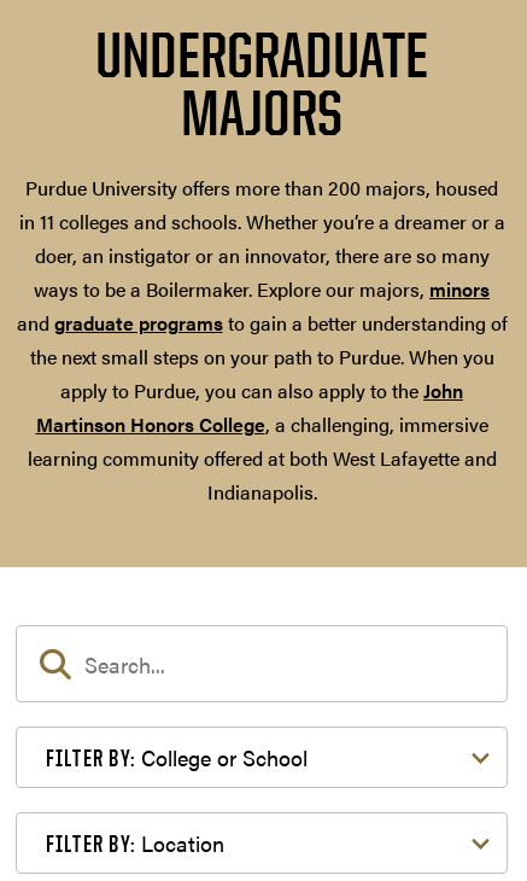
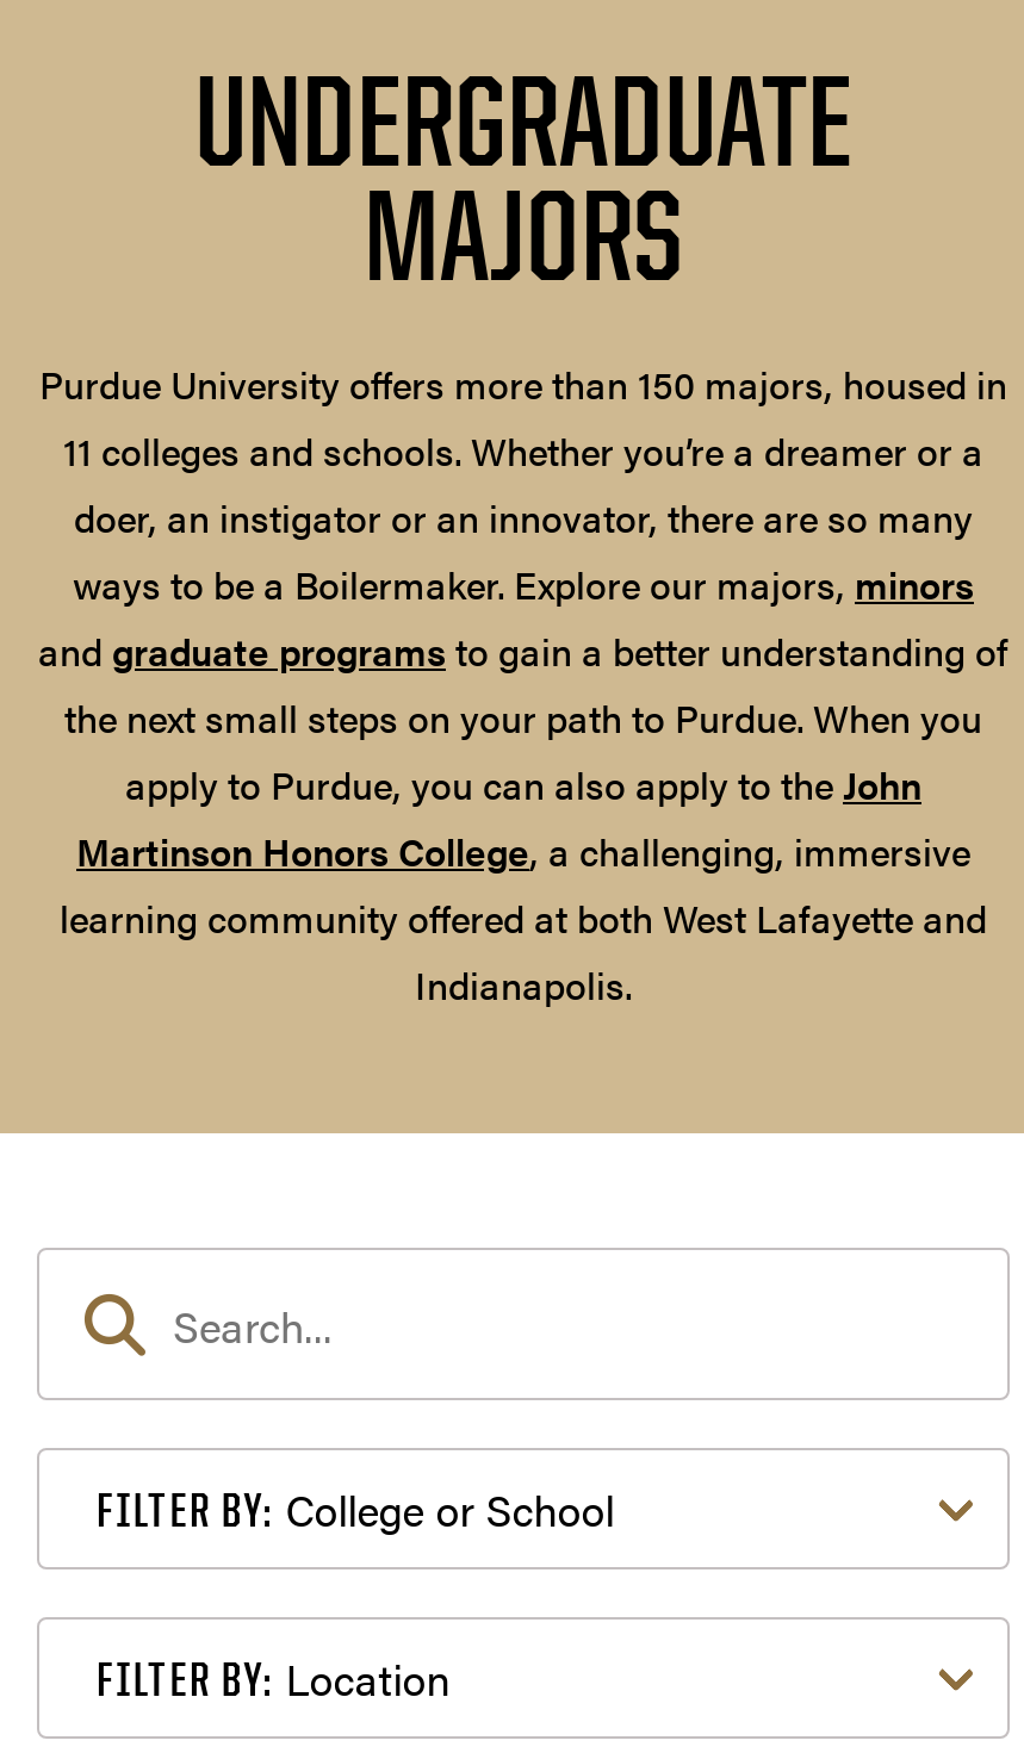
- Purdue University offers more than 200 majors, housed
- in 11 colleges and schools. Whether you’re a dreamer or a
+ Purdue University offers more than 150 majors, housed in
+ 11 colleges and schools. Whether you’re a dreamer or a
